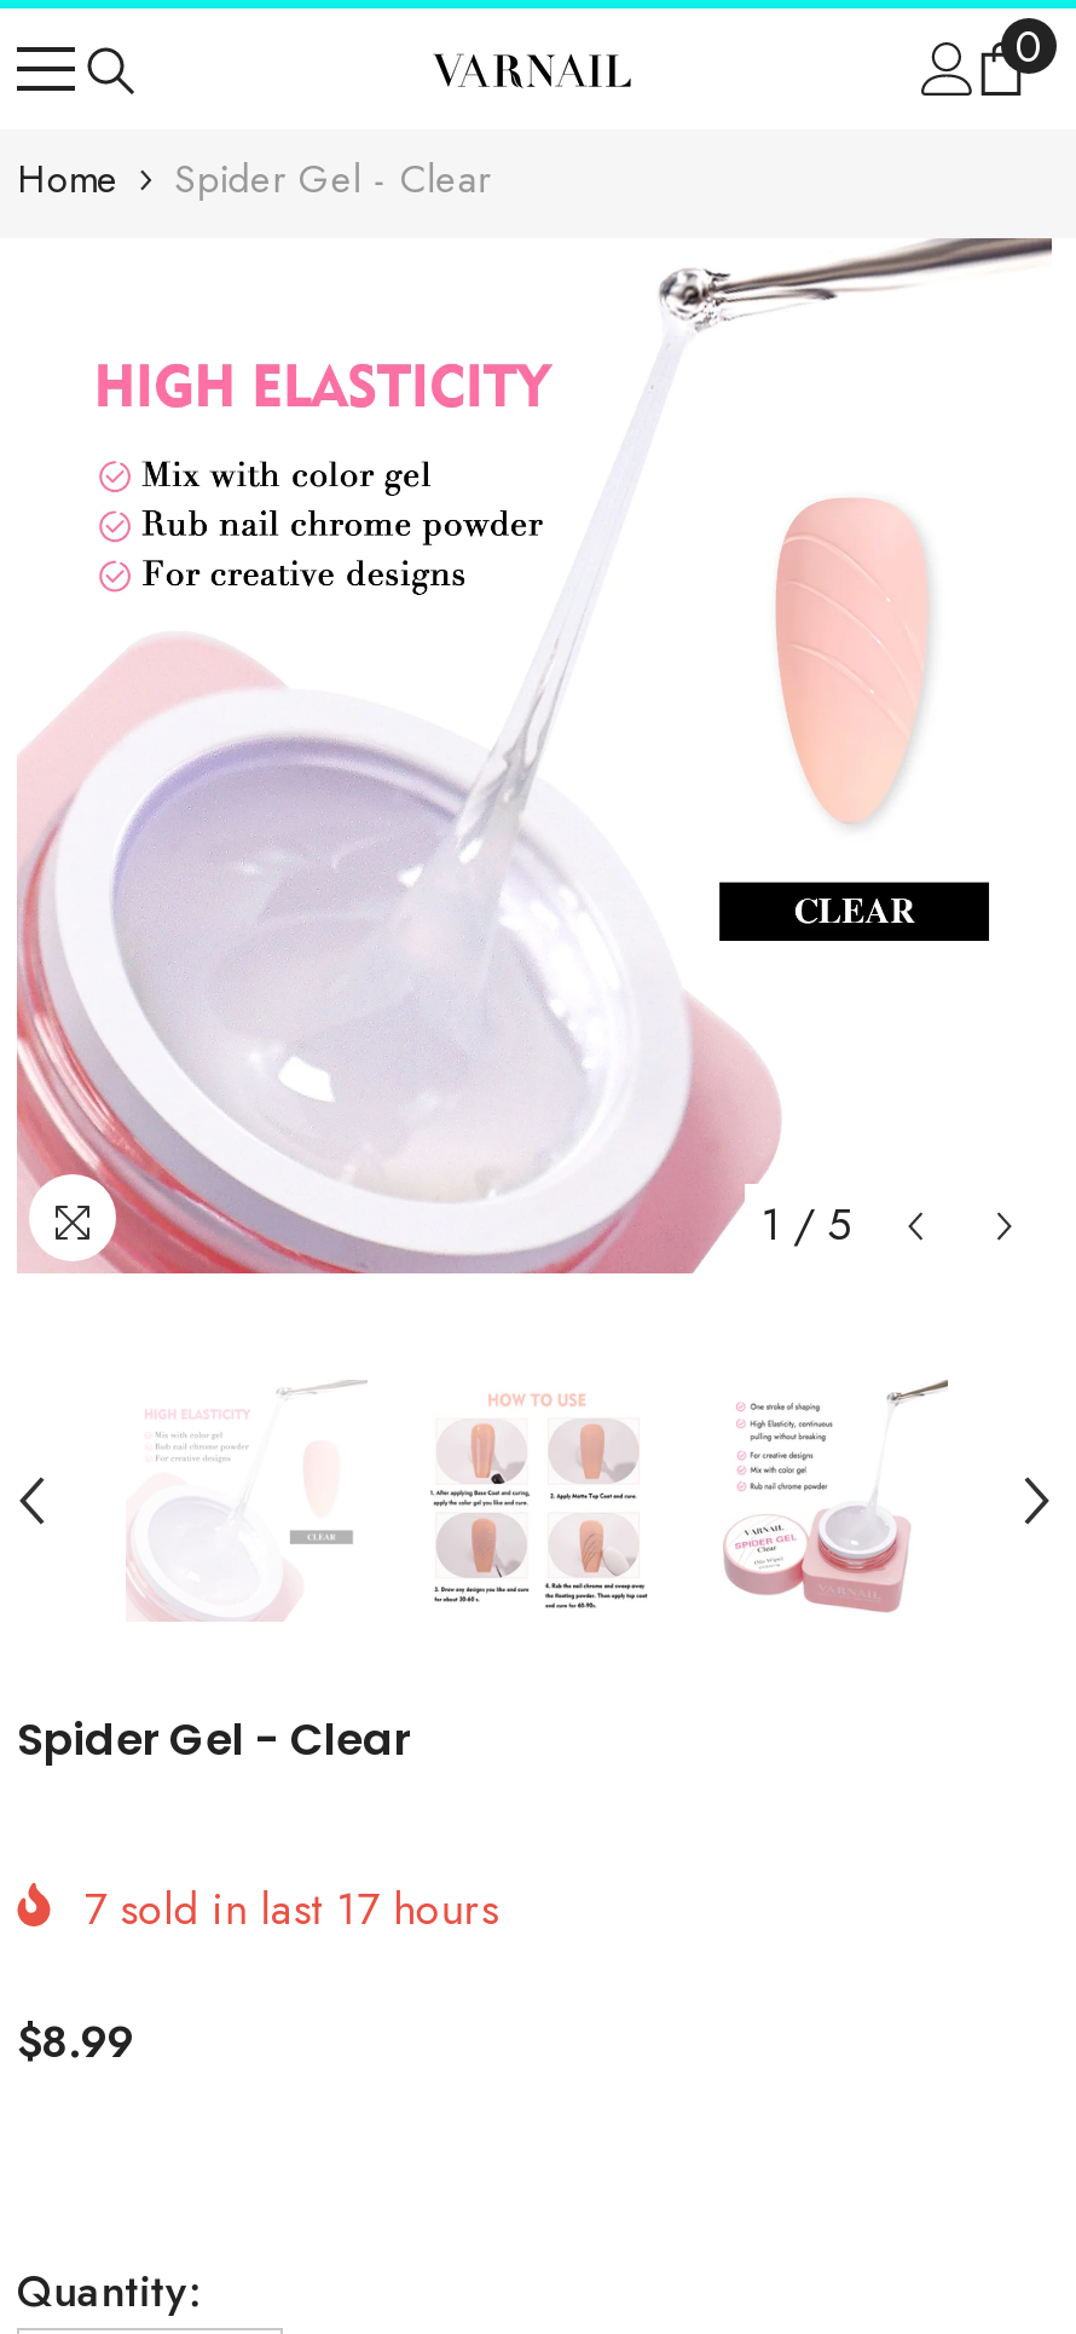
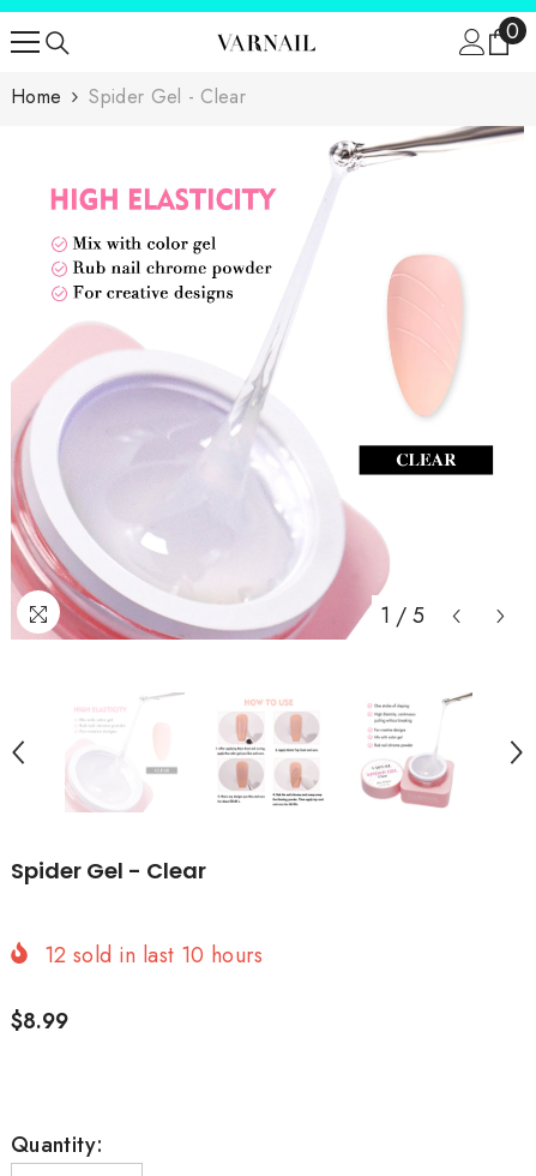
- 7 sold in last 17 hours
+ 12 sold in last 10 hours
